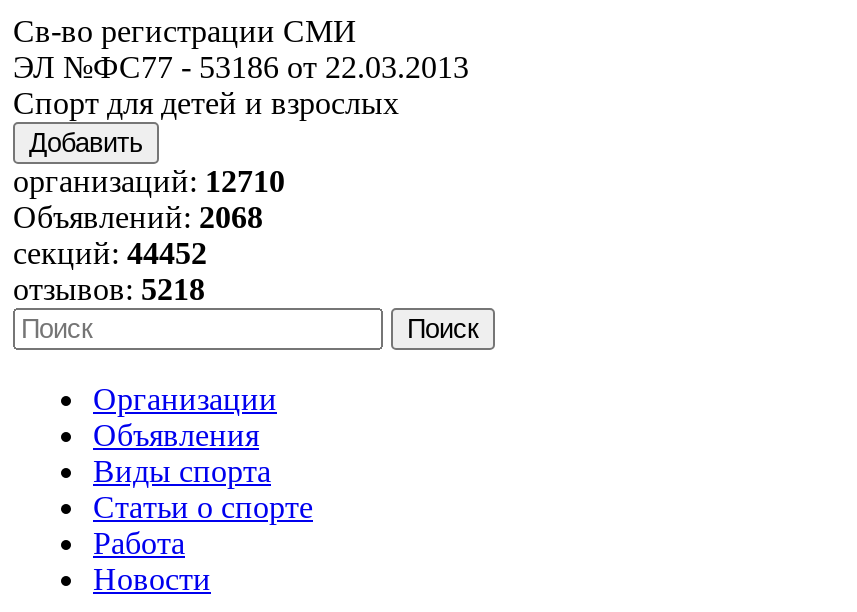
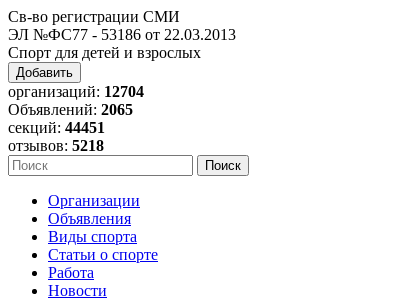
- организаций: 12710
+ организаций: 12704

- Объявлений: 2068
+ Объявлений: 2065

- секций: 44452
+ секций: 44451
